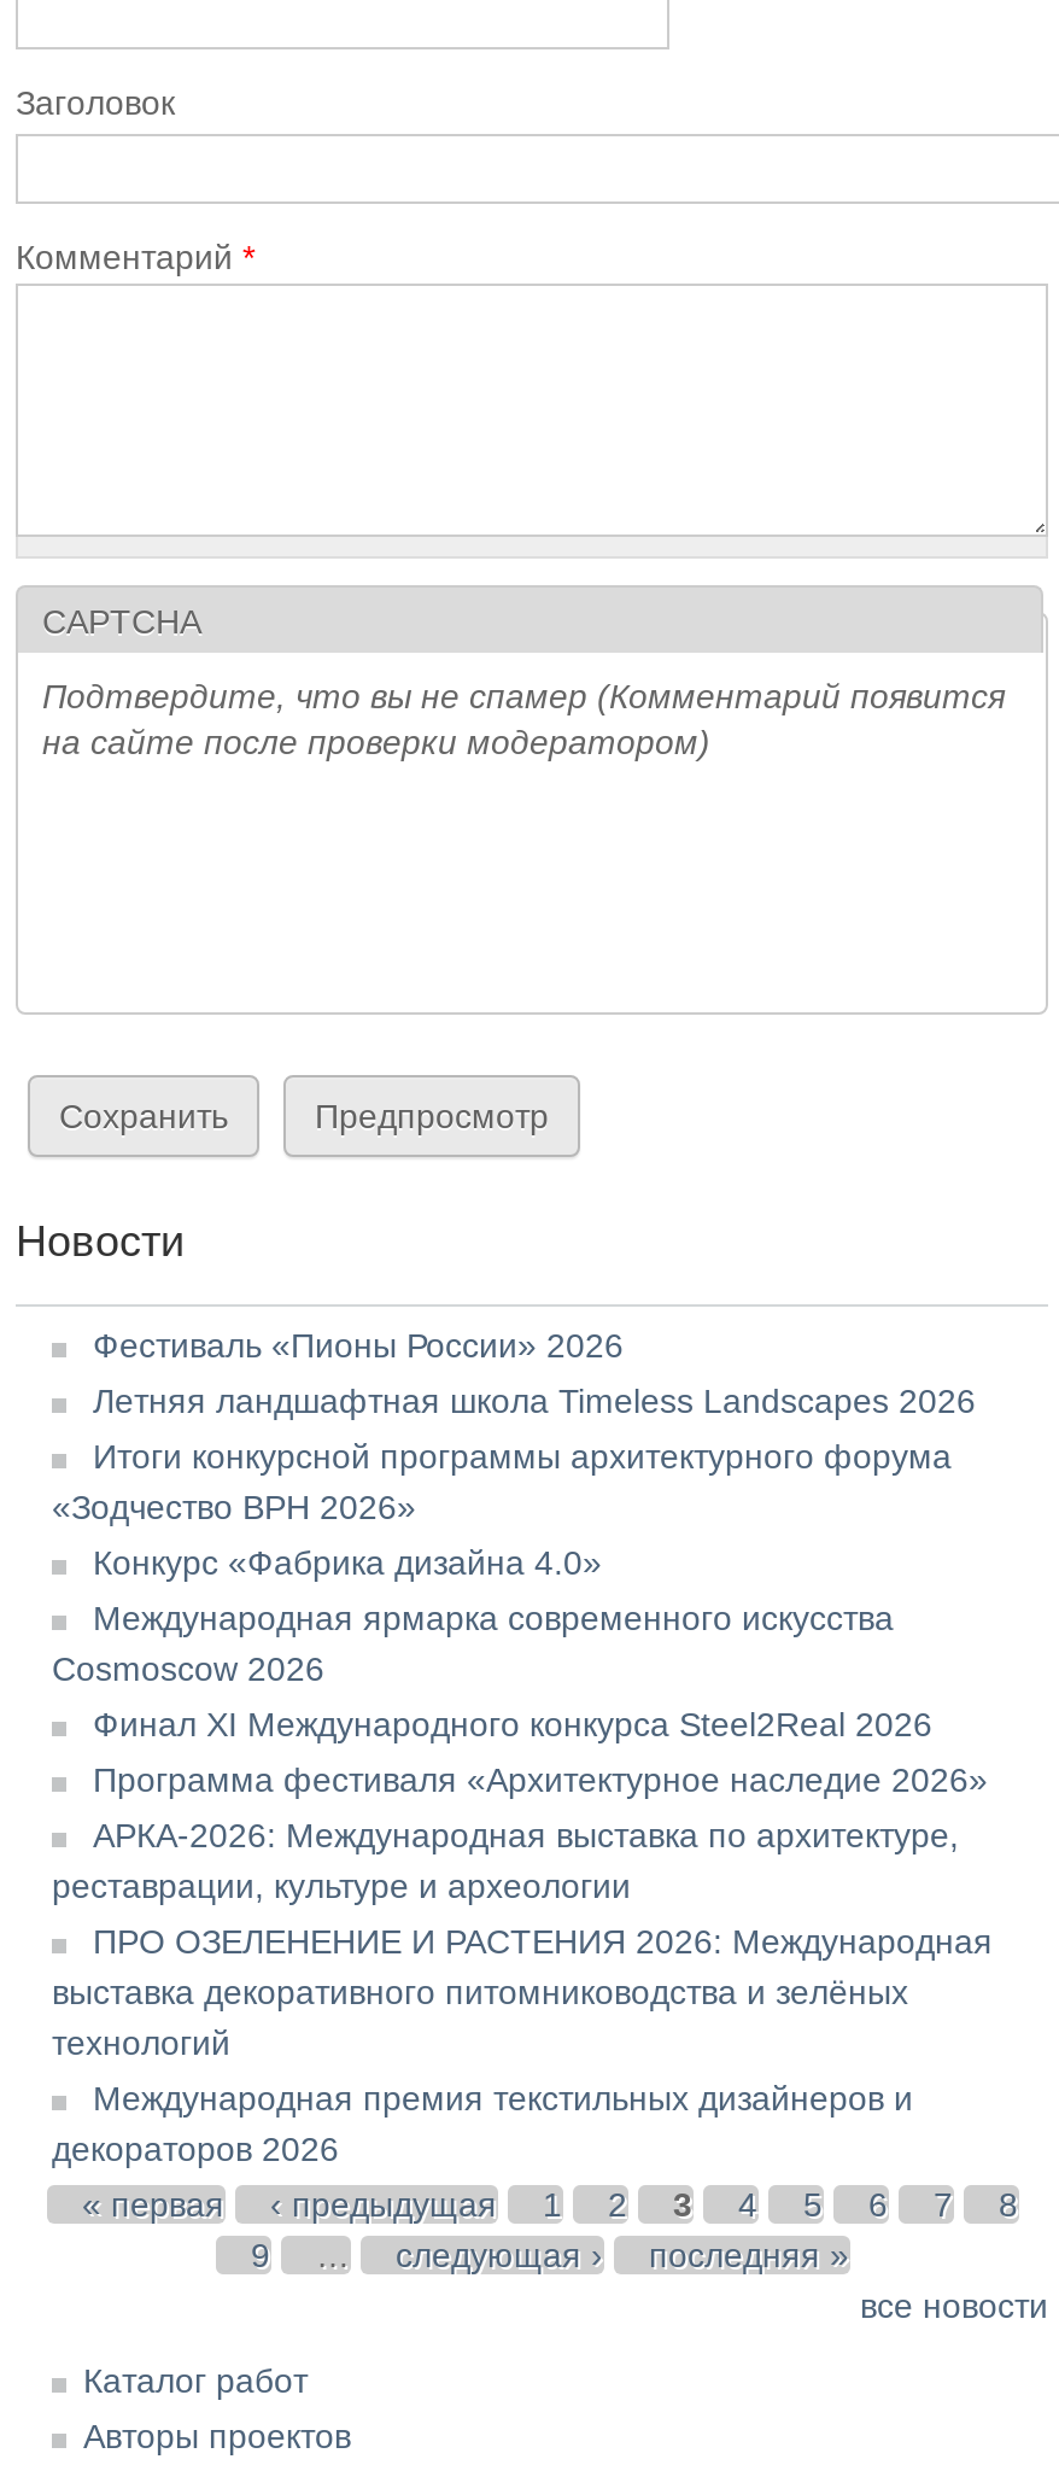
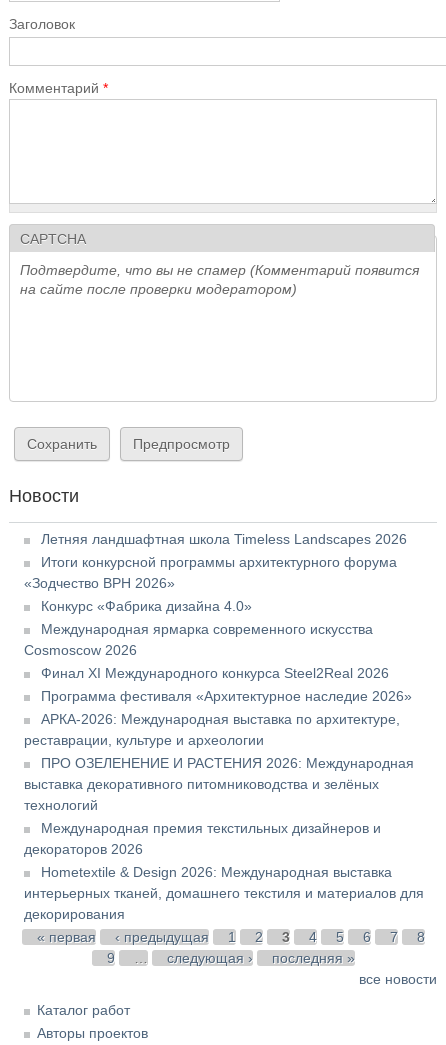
- Фестиваль «Пионы России» 2026

moved up: Летняя ландшафтная школа Timeless Landscapes 2026 | Итоги конкурсной программы архитектурного форума | «Зодчество ВРН 2026» | ... | Международная премия текстильных дизайнеров и | декораторов 2026

+ Hometextile & Design 2026: Международная выставка
+ интерьерных тканей, домашнего текстиля и материалов для
+ декорирования
